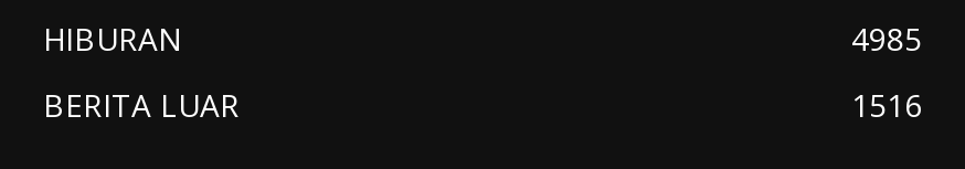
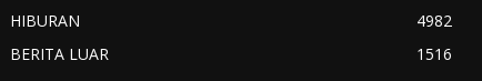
- 4985
+ 4982
